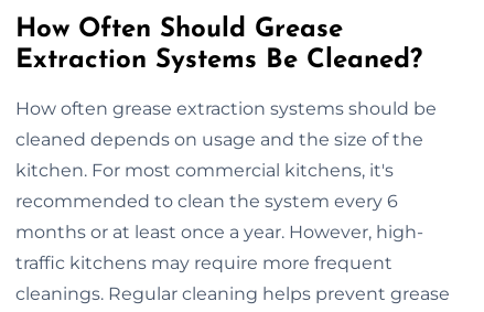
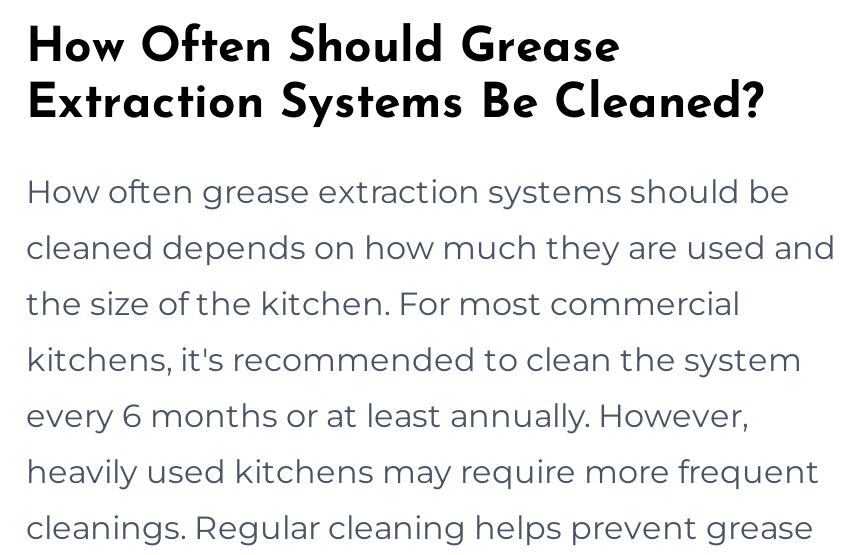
- cleaned depends on usage and the size of the
+ cleaned depends on how much they are used and

- kitchen. For most commercial kitchens, it's
+ the size of the kitchen. For most commercial

- recommended to clean the system every 6
+ kitchens, it's recommended to clean the system

- months or at least once a year. However, high-
+ every 6 months or at least annually. However,

- traffic kitchens may require more frequent
+ heavily used kitchens may require more frequent
